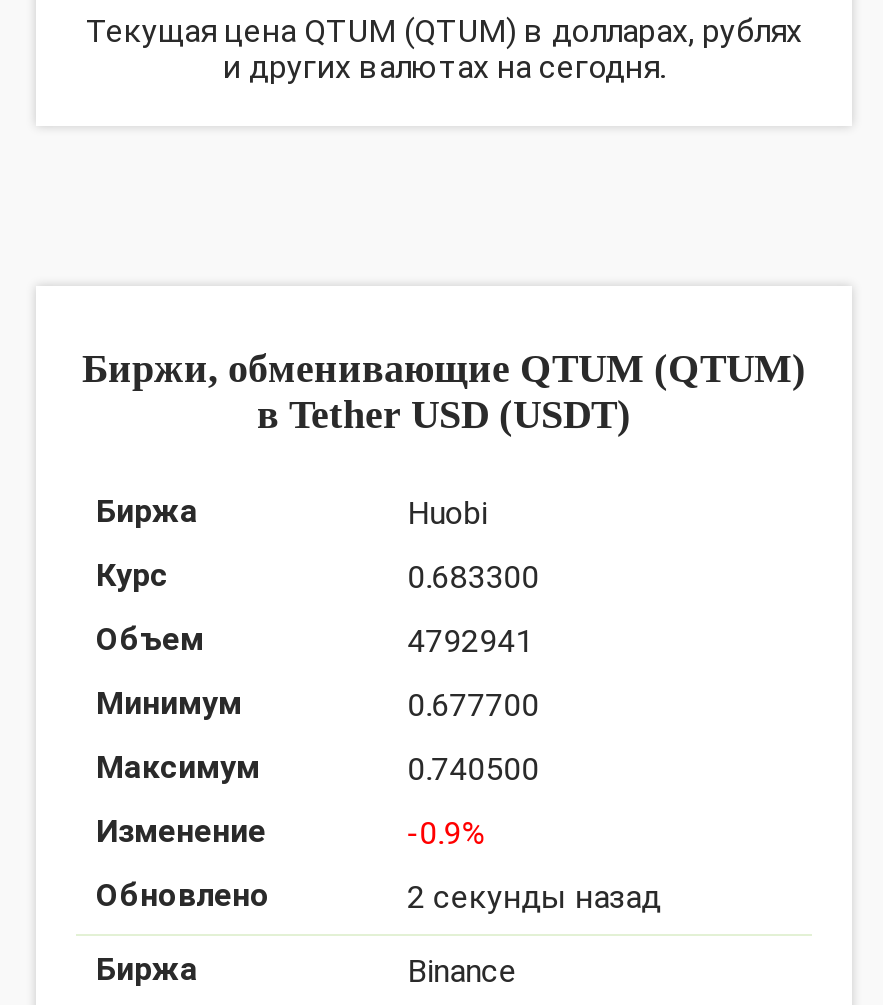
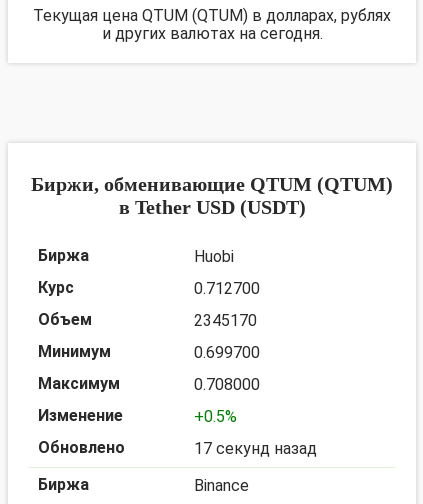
- 0.683300
+ 0.712700

- 4792941
+ 2345170

- 0.677700
+ 0.699700

- 0.740500
+ 0.708000

- -0.9%
+ +0.5%

- 2 секунды назад
+ 17 секунд назад
